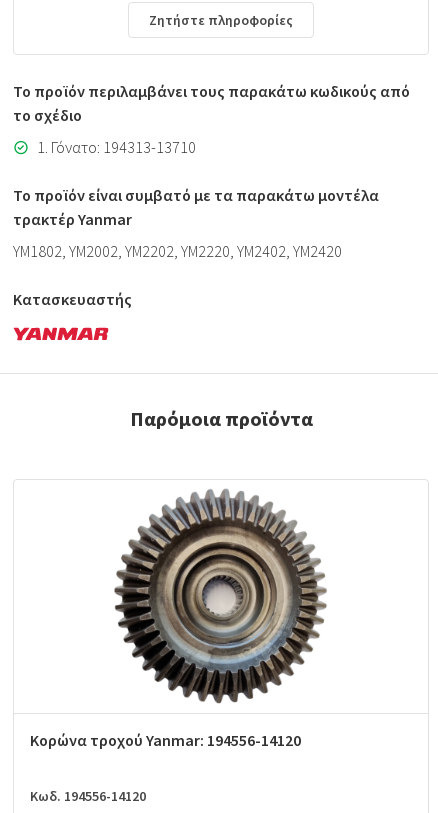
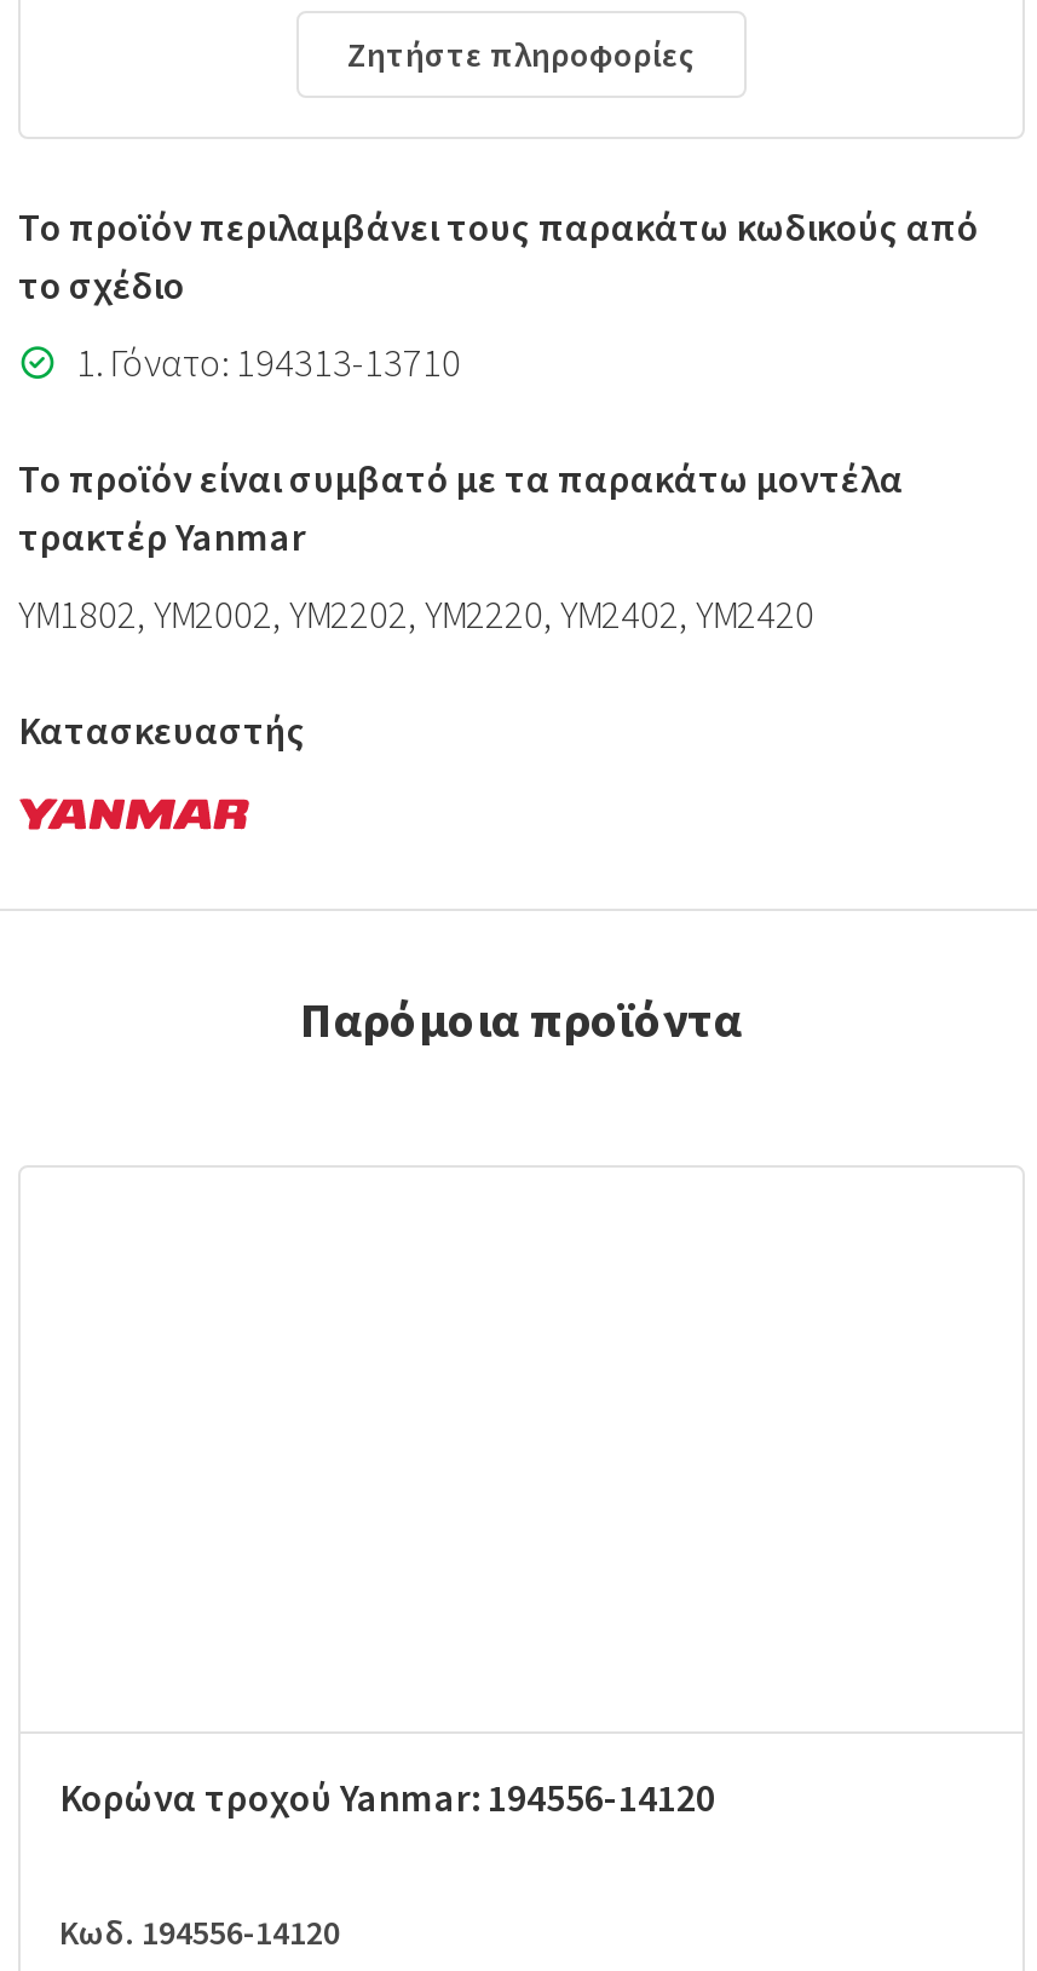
- [image]
